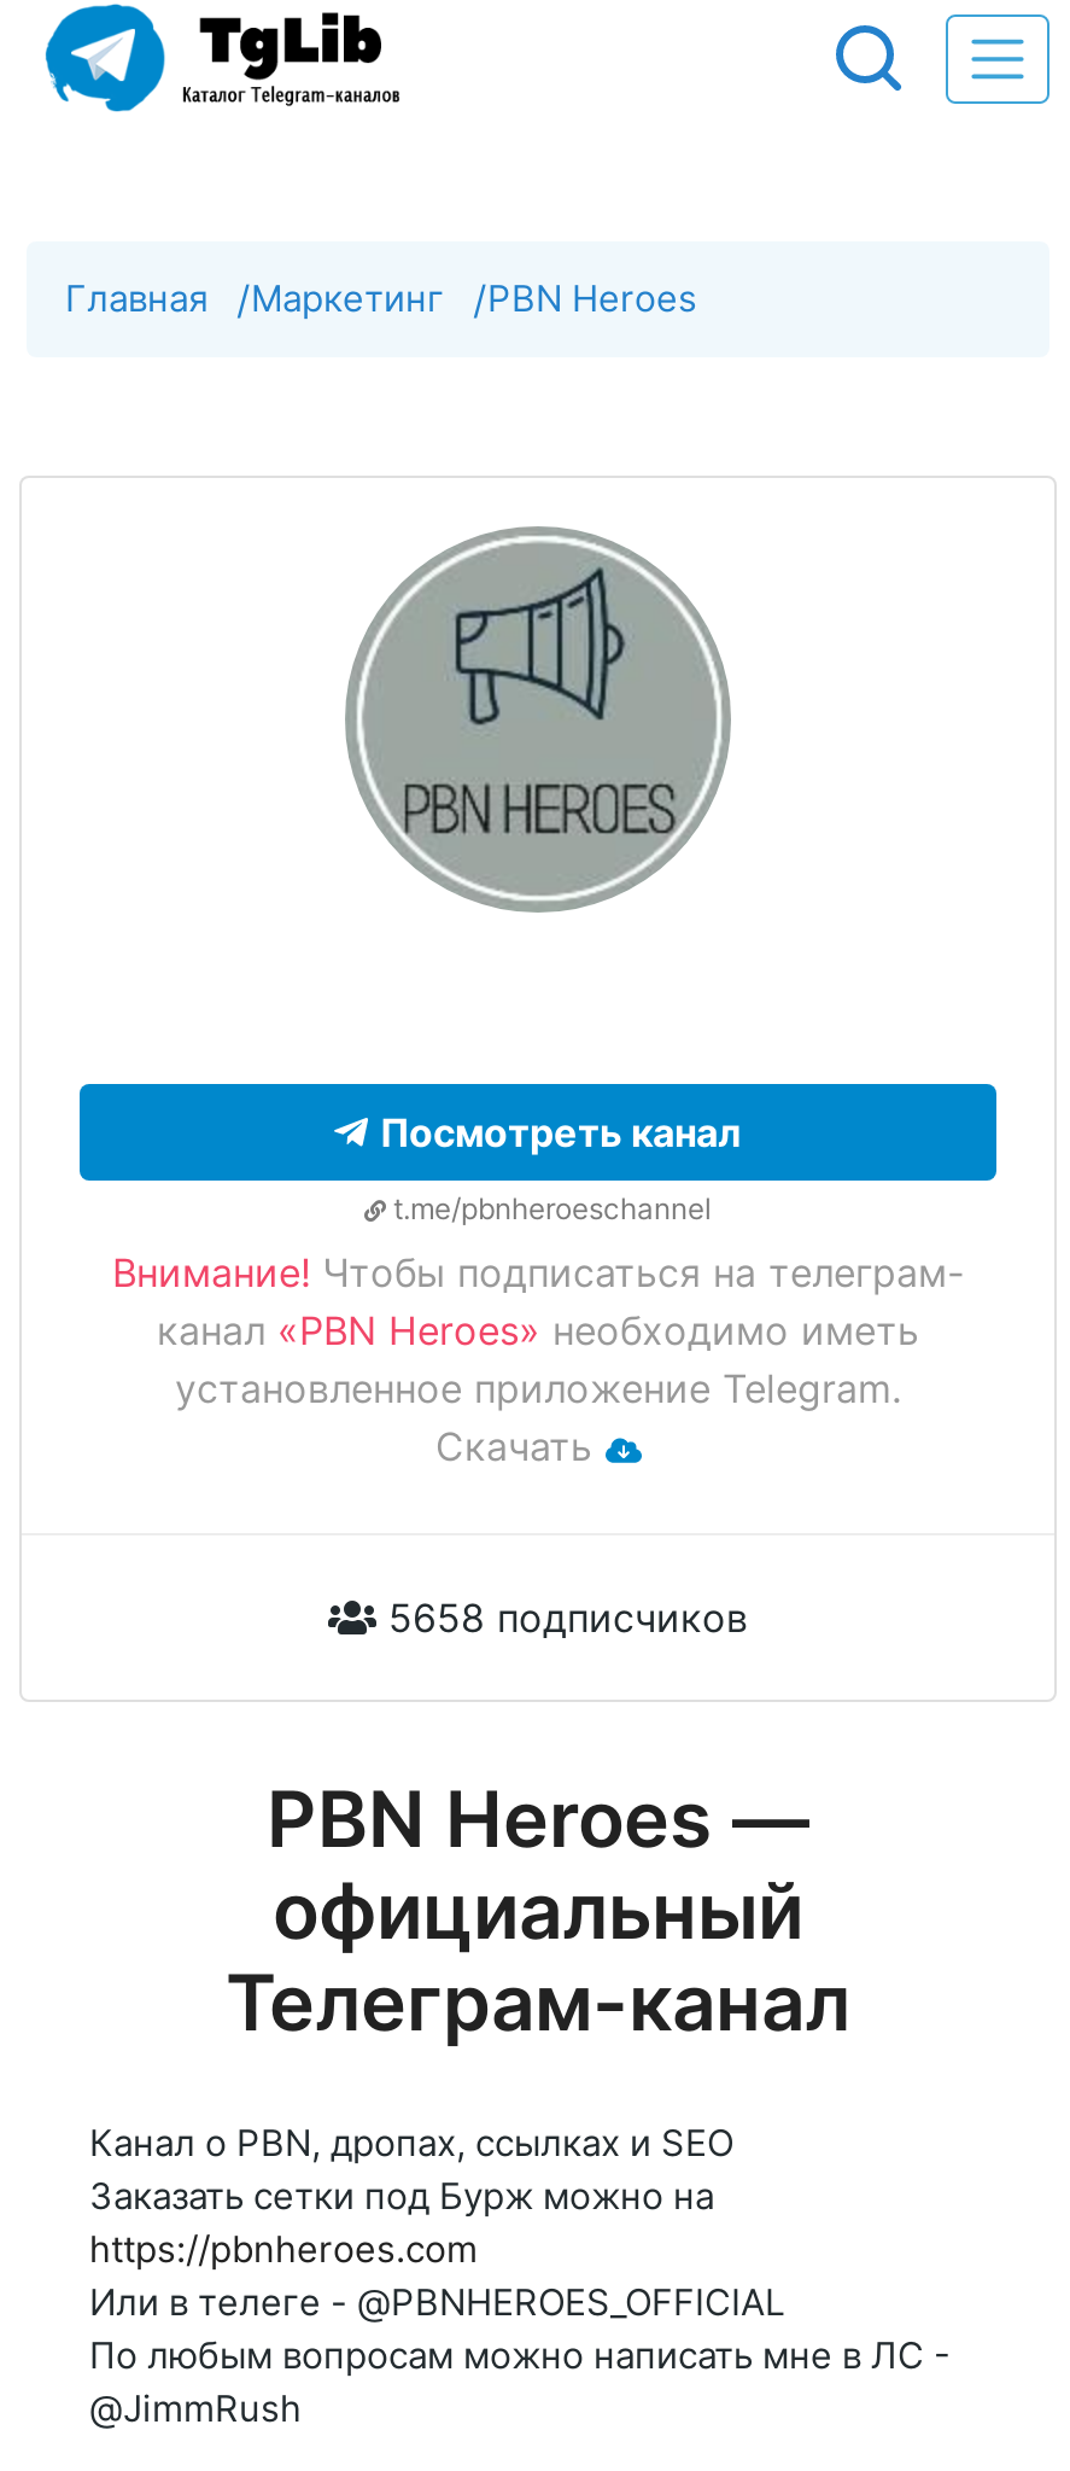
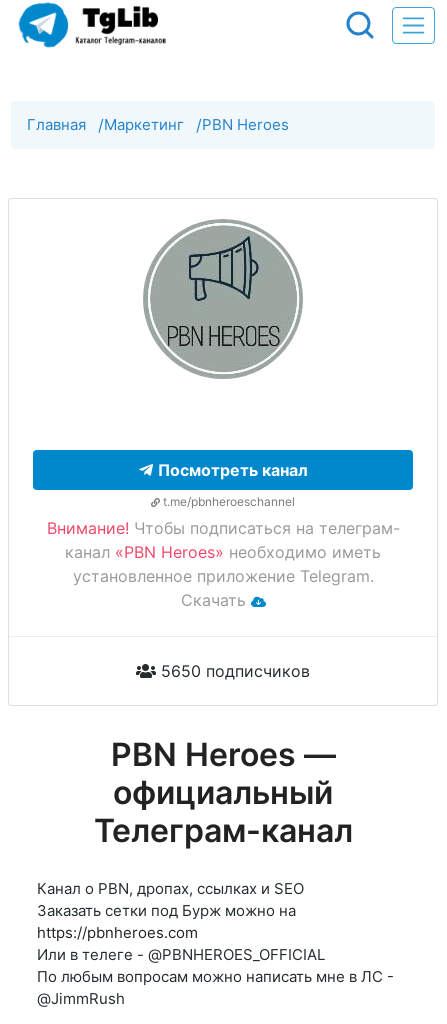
- 5658 подписчиков
+ 5650 подписчиков
